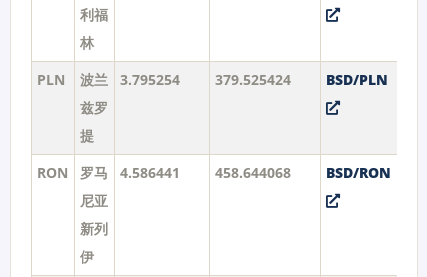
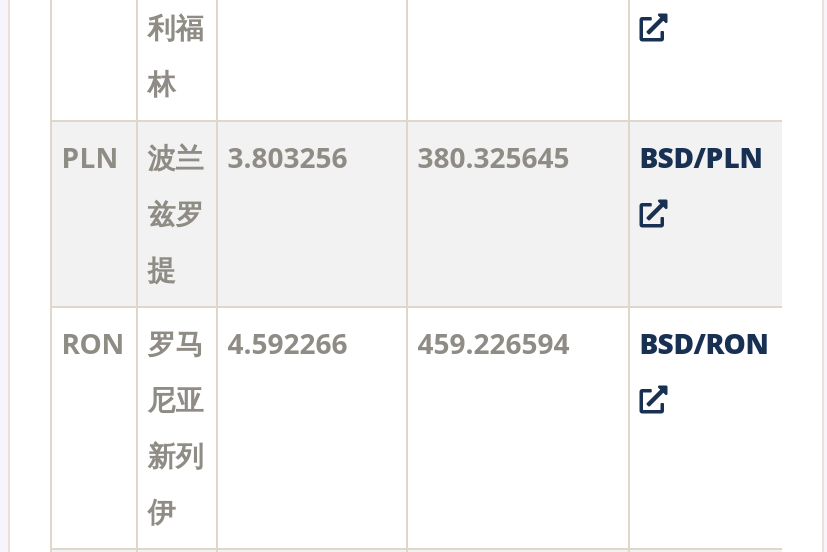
- 3.795254
+ 3.803256

- 379.525424
+ 380.325645

- 4.586441
+ 4.592266

- 458.644068
+ 459.226594
